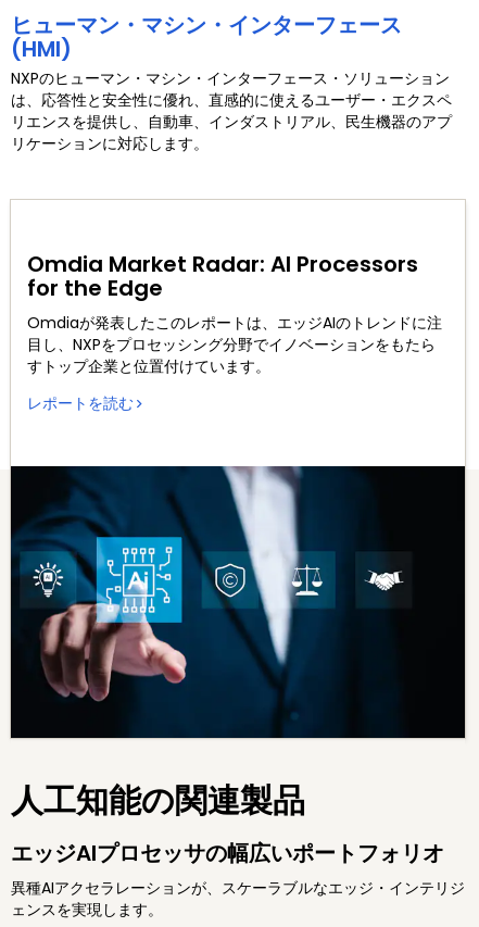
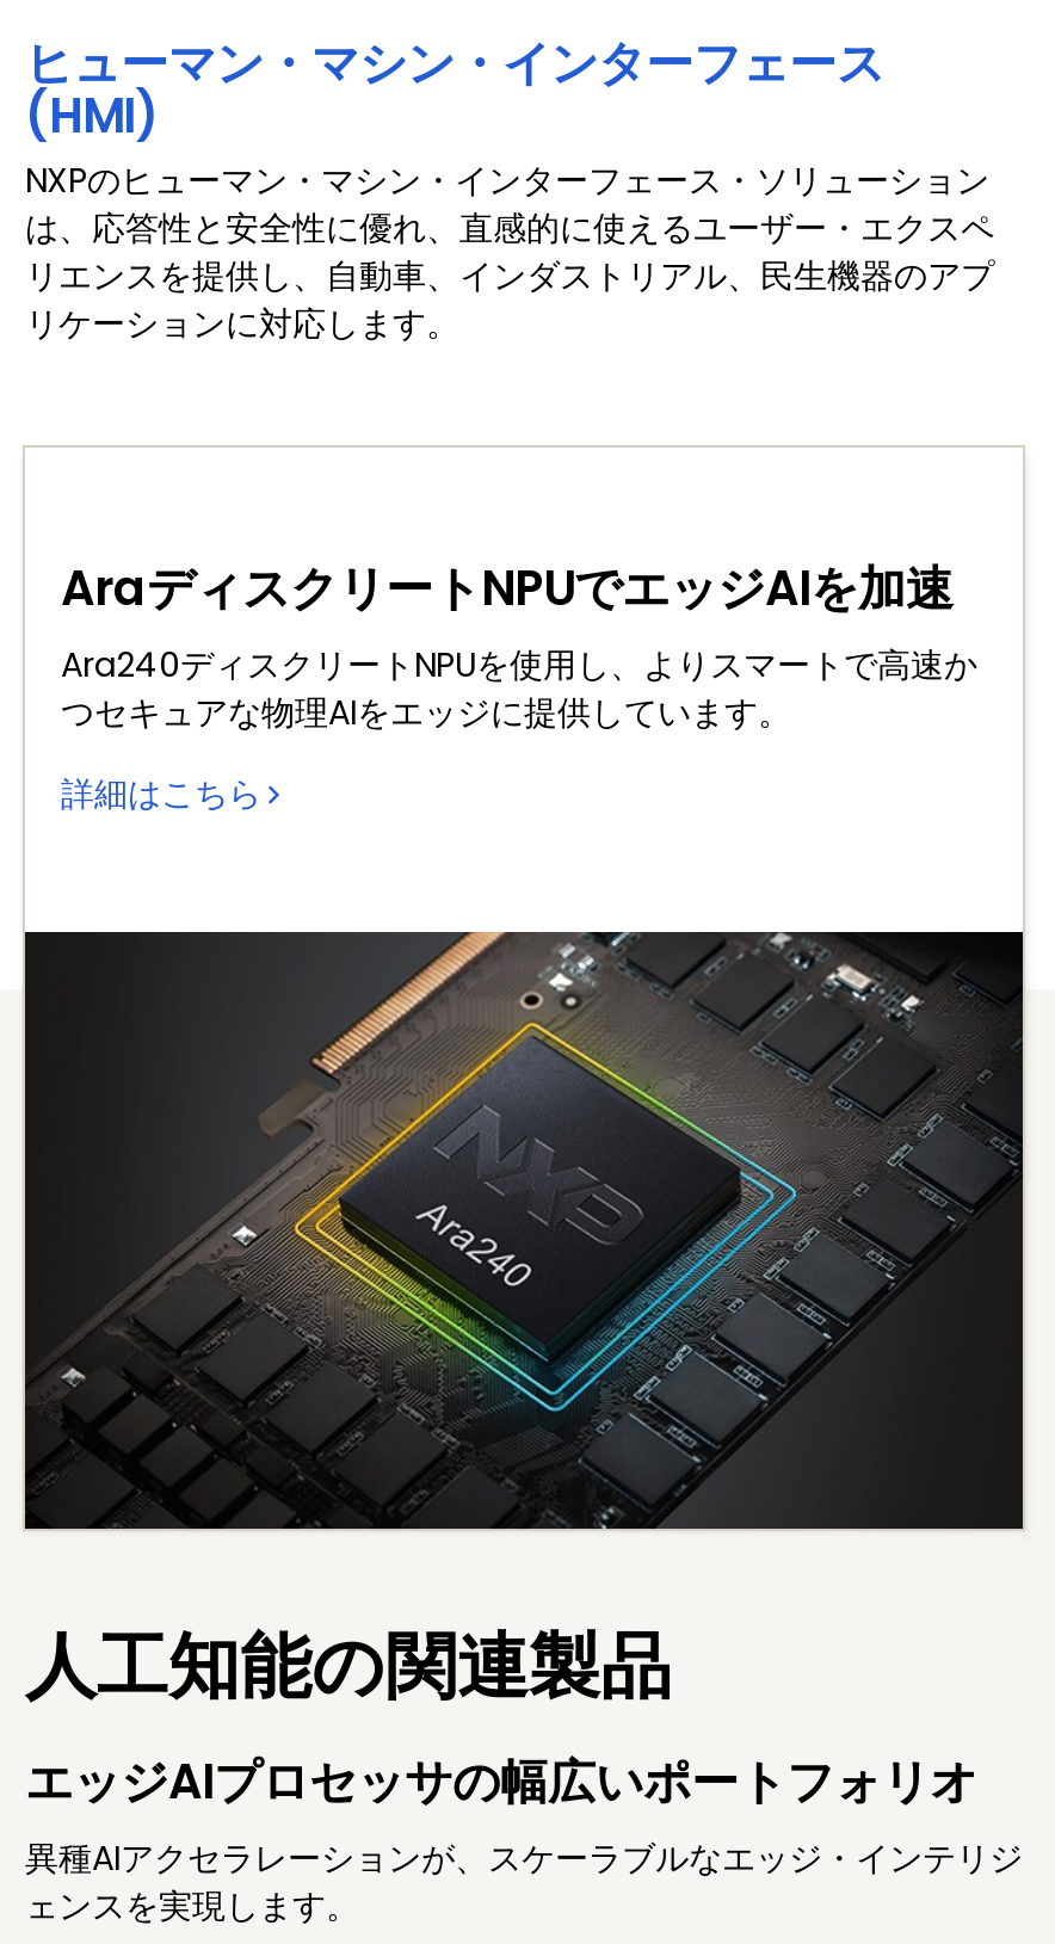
- Omdia Market Radar: AI Processors
- for the Edge
- Omdiaが発表したこのレポートは、エッジAIのトレンドに注
- 目し、NXPをプロセッシング分野でイノベーションをもたら
- すトップ企業と位置付けています。
+ AraディスクリートNPUでエッジAIを加速
+ Ara240ディスクリートNPUを使用し、よりスマートで高速か
+ つセキュアな物理AIをエッジに提供しています。

- レポートを読む
+ 詳細はこちら

- [image]
+ [image]
